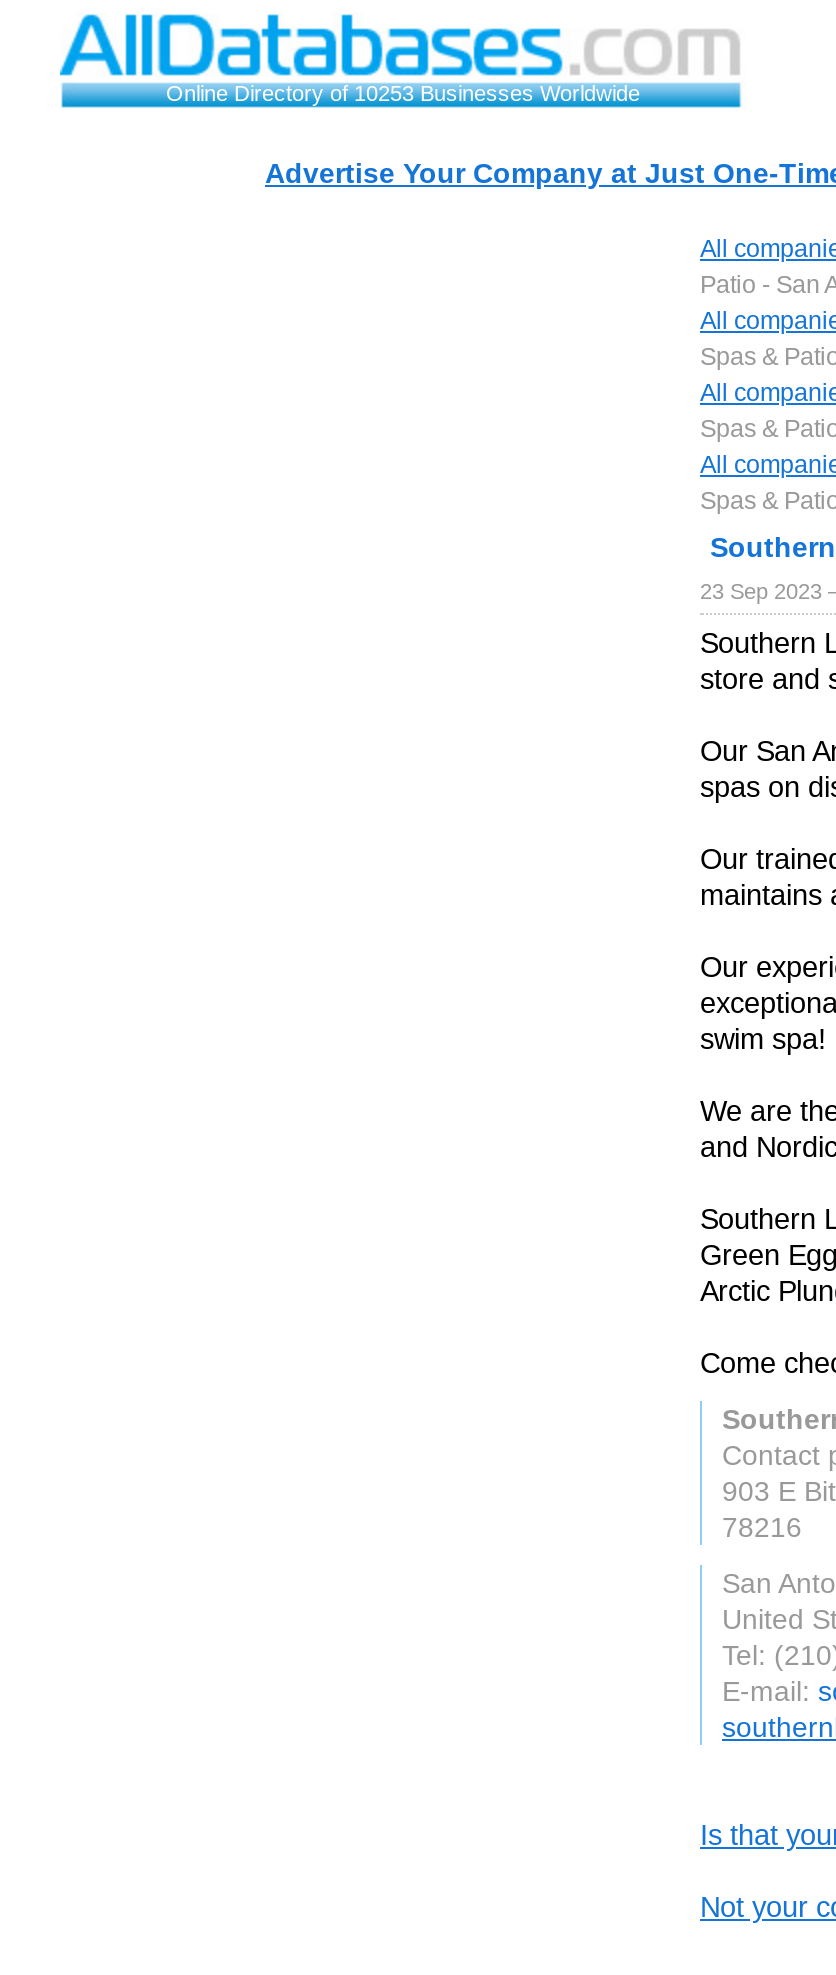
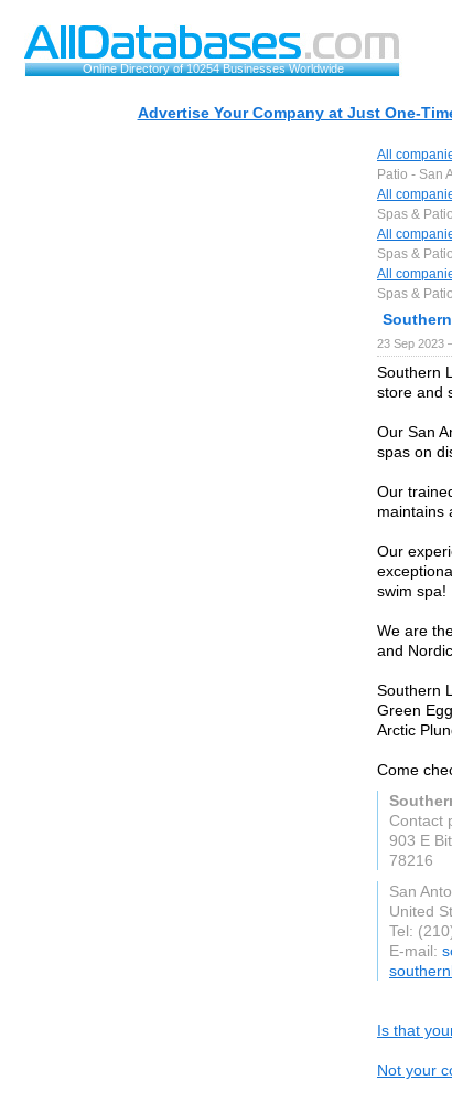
- Online Directory of 10253 Businesses Worldwide
+ Online Directory of 10254 Businesses Worldwide
